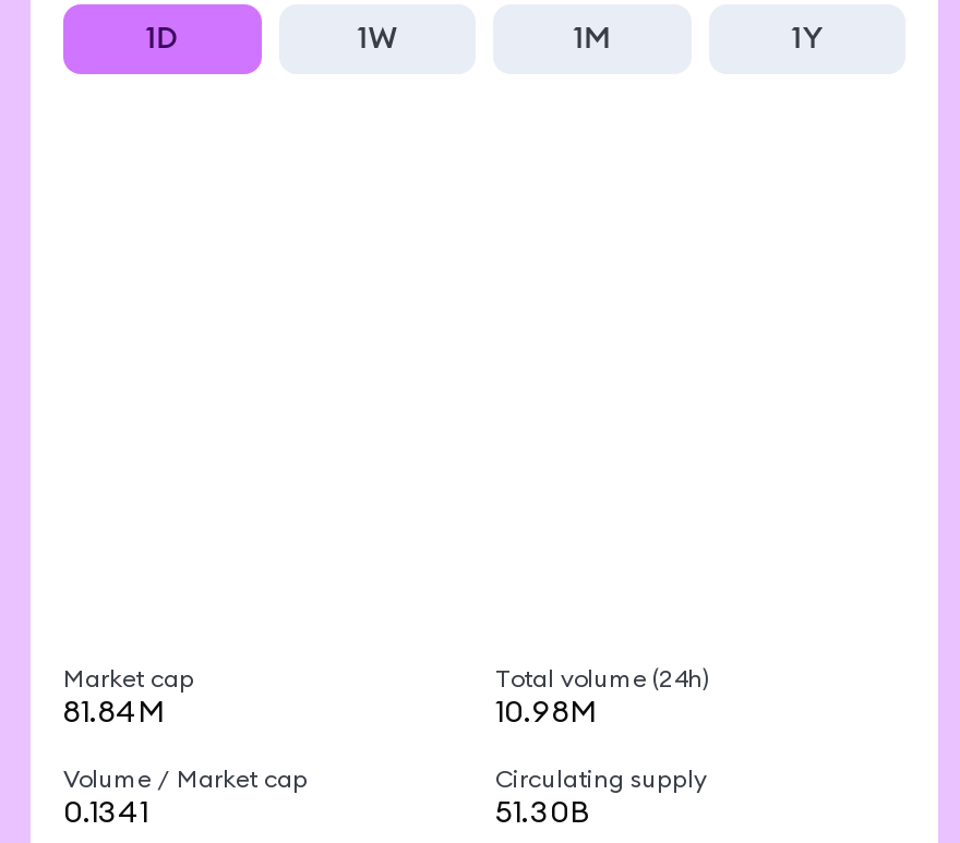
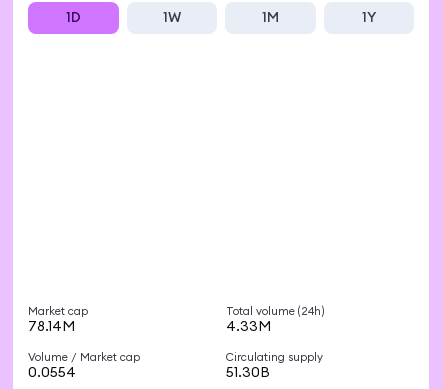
- 81.84M
+ 78.14M

- 10.98M
+ 4.33M

- 0.1341
+ 0.0554
